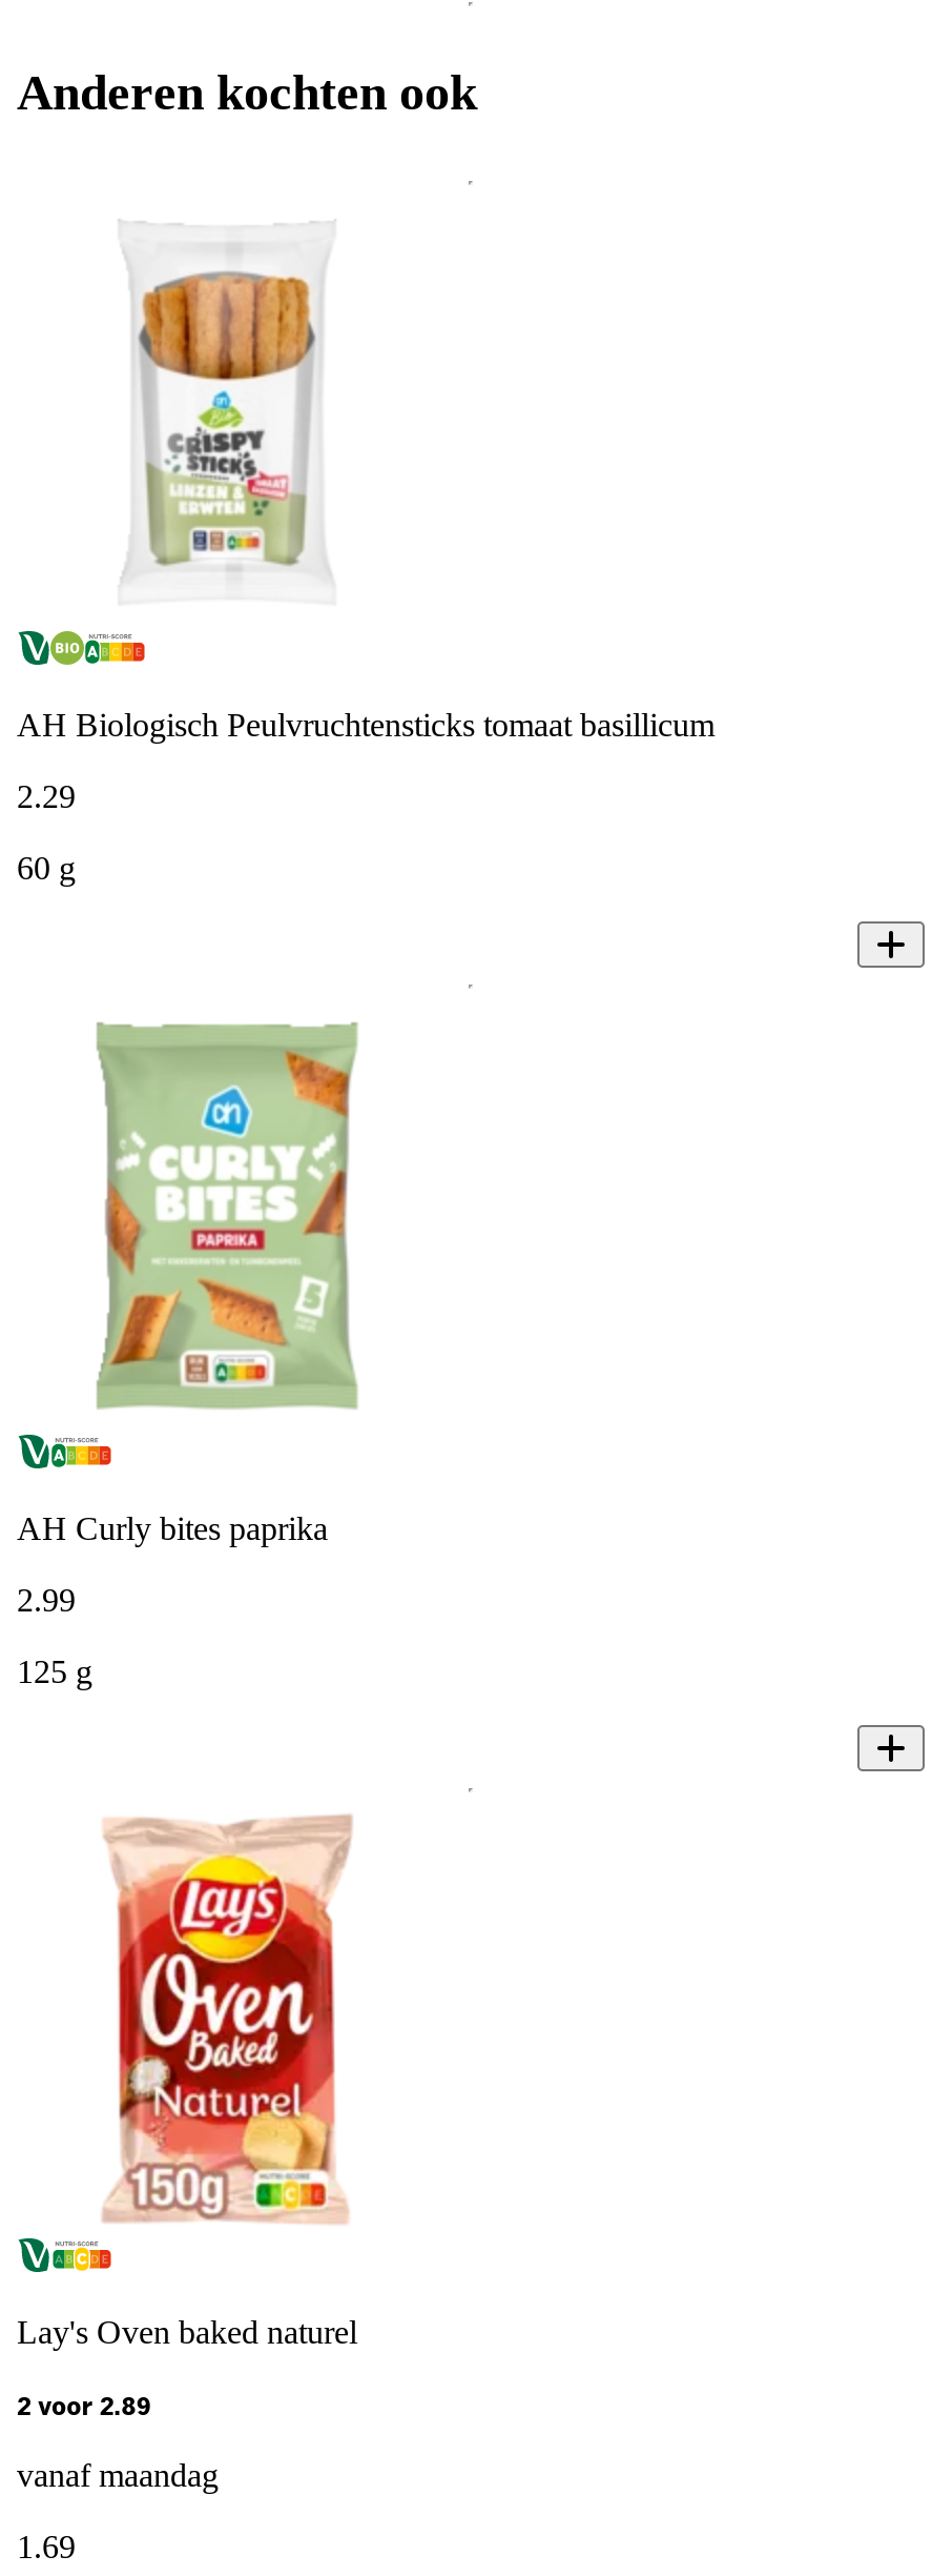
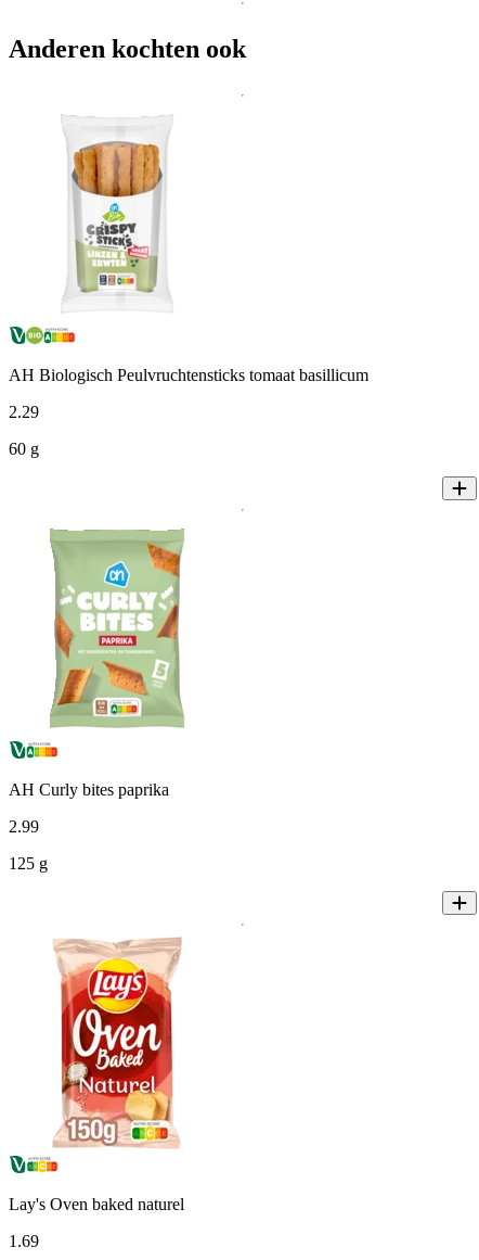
- 2 voor 2.89
- vanaf maandag
